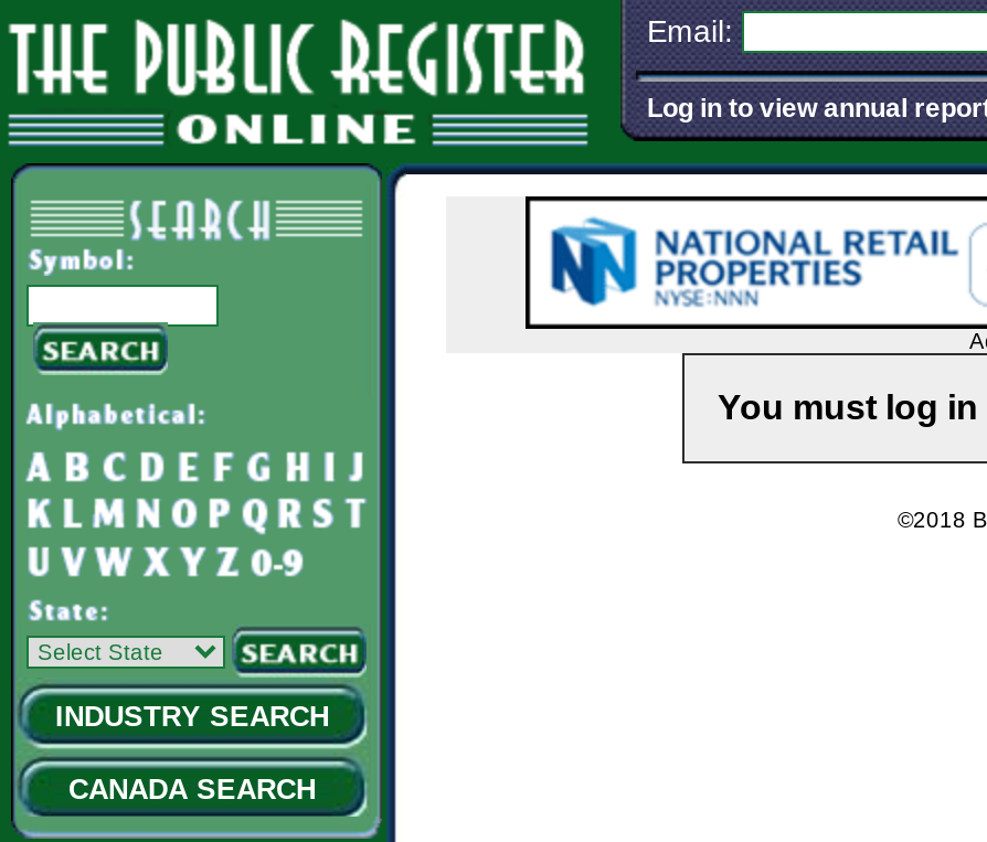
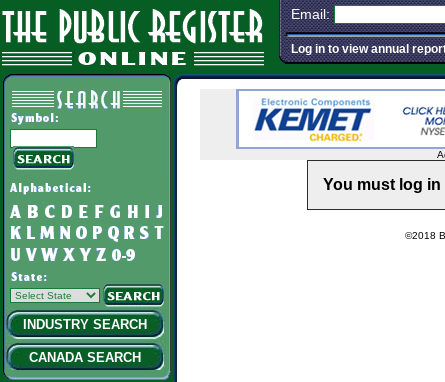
- [image]
+ [image]
